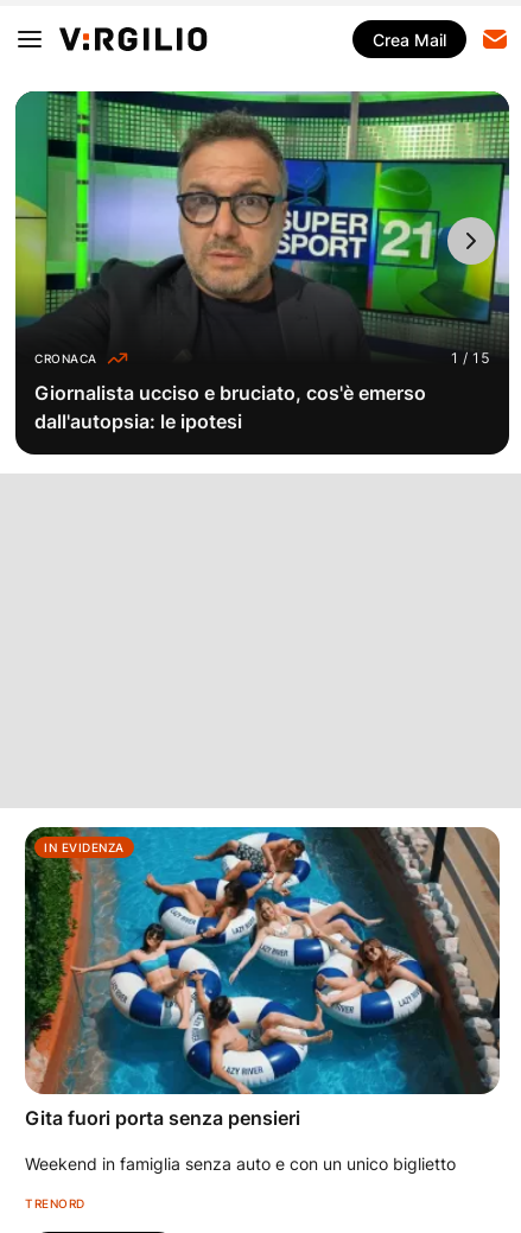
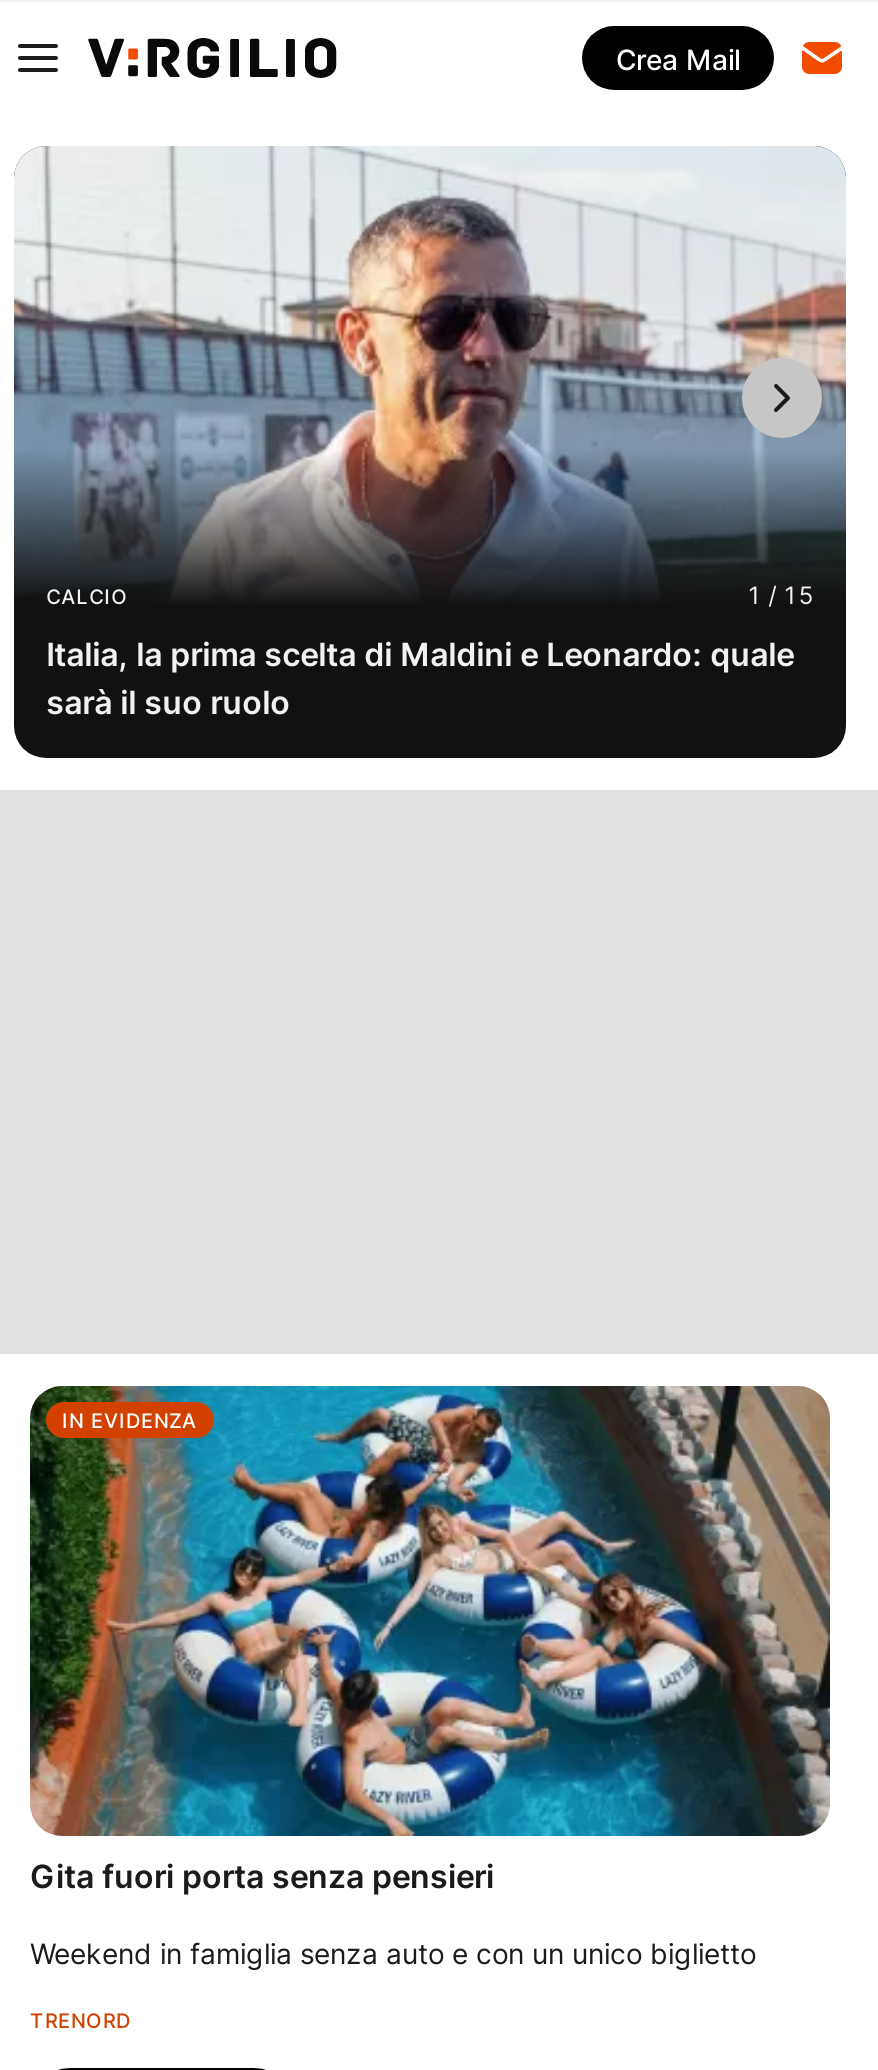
- [image]
- CRONACA
+ [image]
+ CALCIO

- Giornalista ucciso e bruciato, cos'è emerso
- dall'autopsia: le ipotesi
+ Italia, la prima scelta di Maldini e Leonardo: quale
+ sarà il suo ruolo
